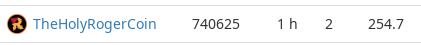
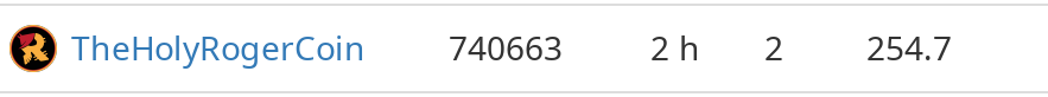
- 740625
+ 740663

- 1 h
+ 2 h
